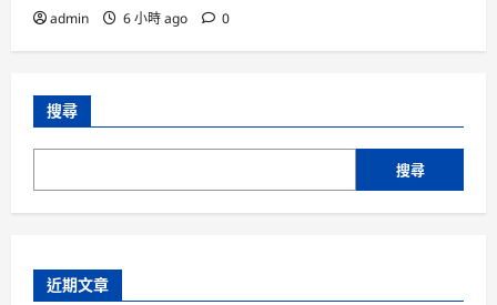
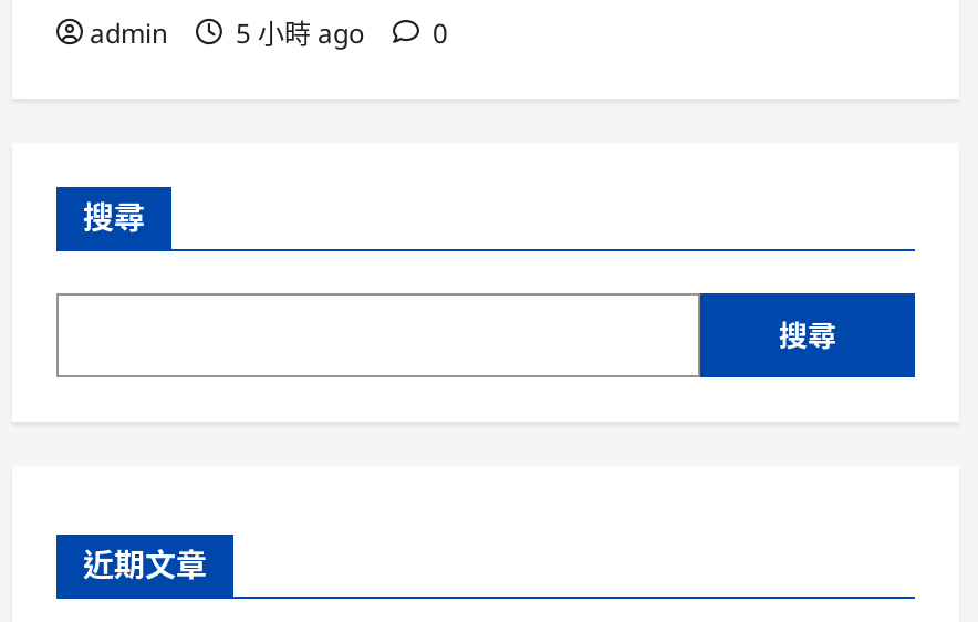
- admin 6 小時 ago 0
+ admin 5 小時 ago 0
